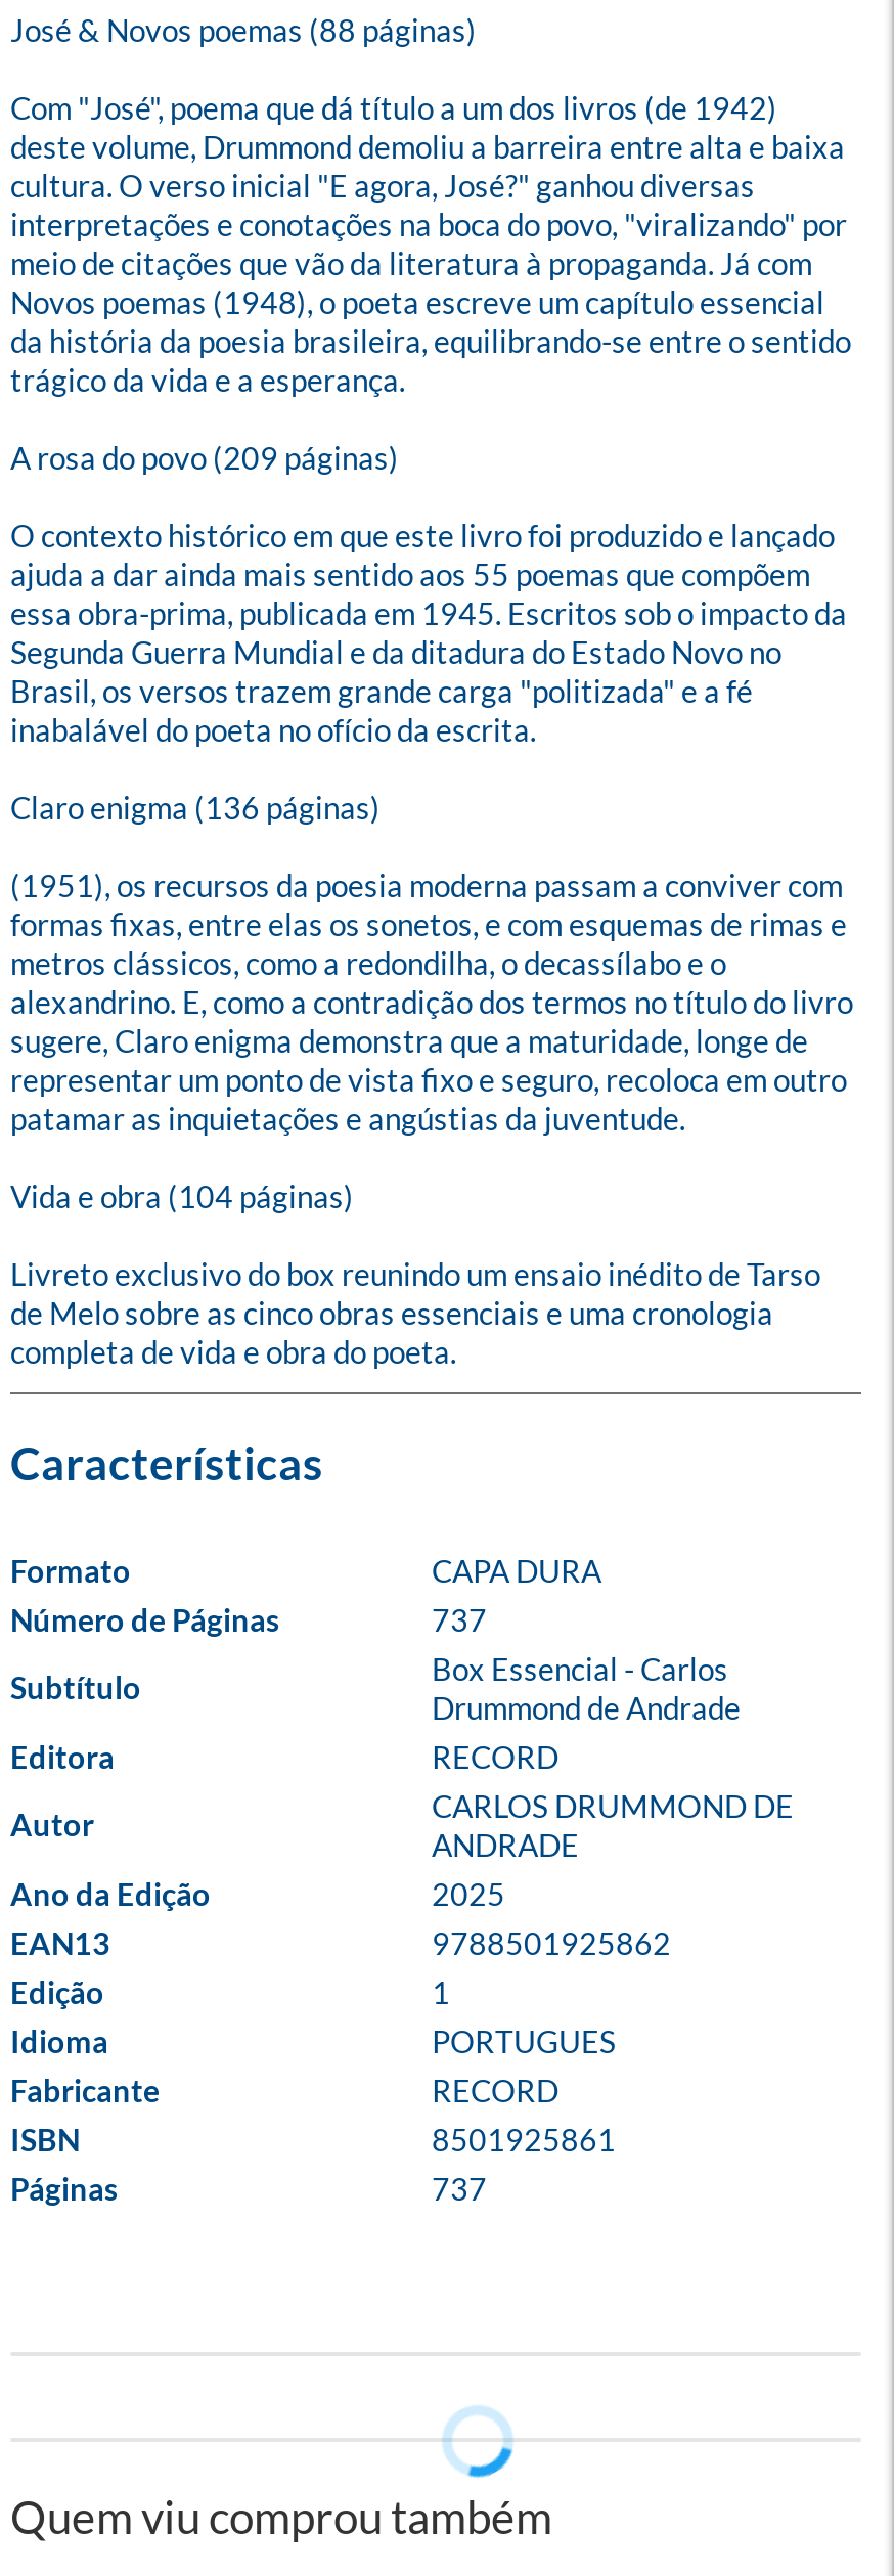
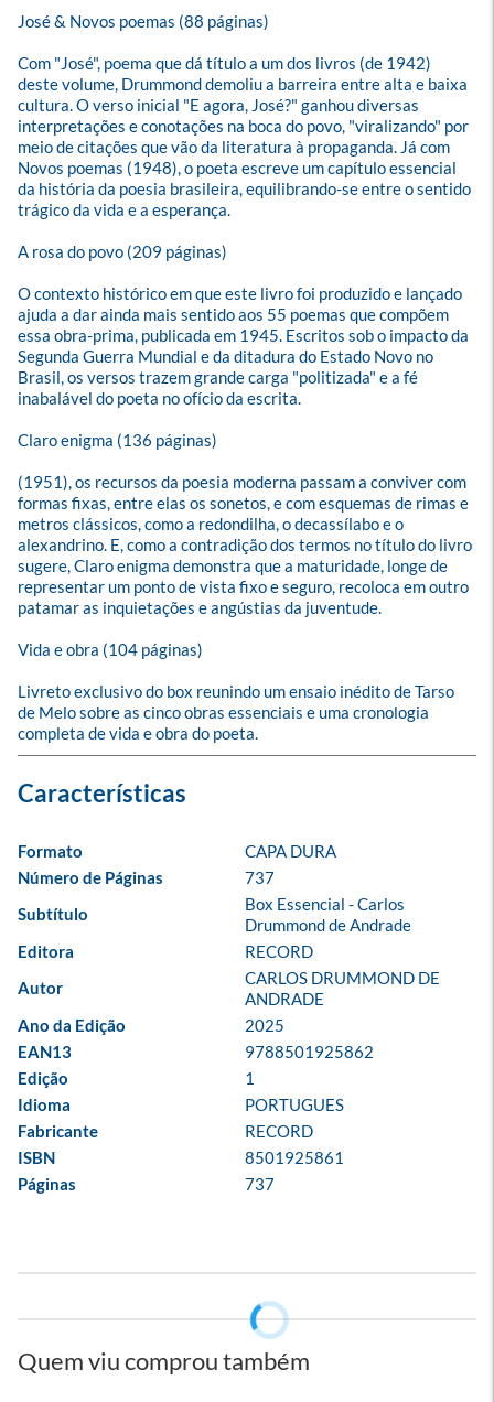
- [image]
+ [image]
